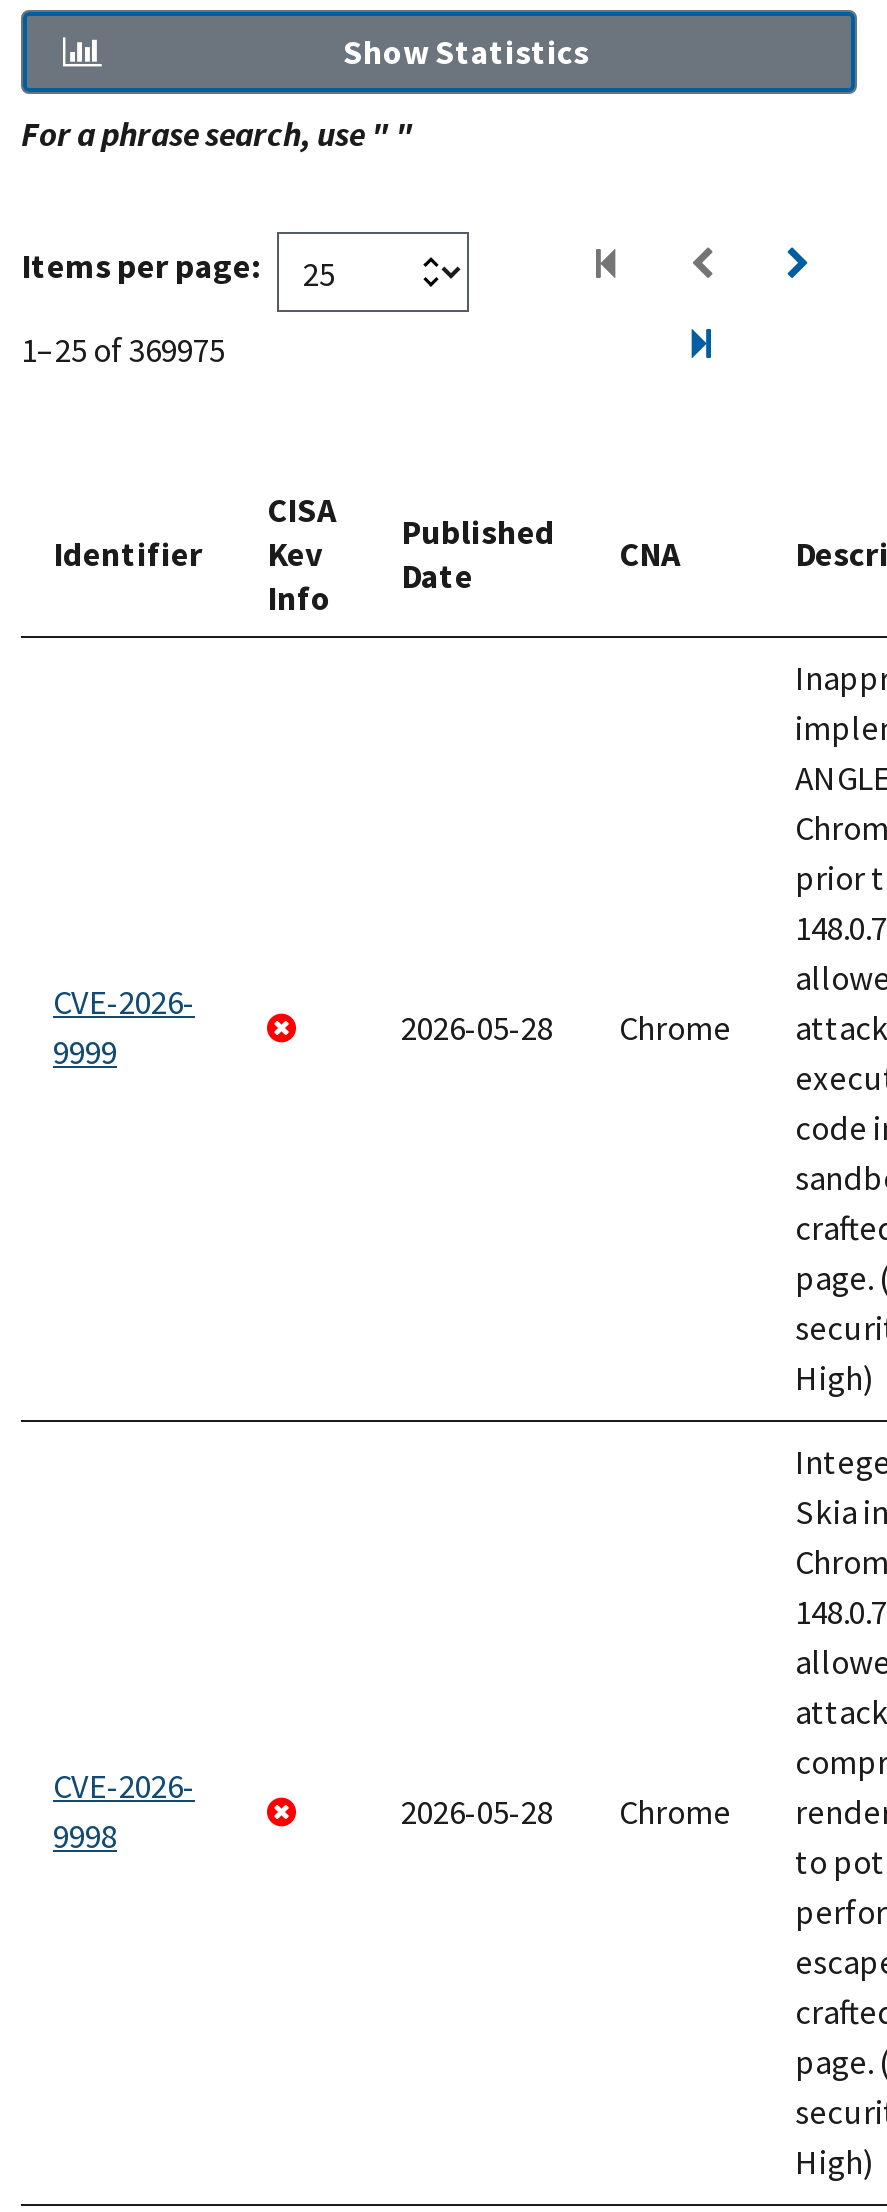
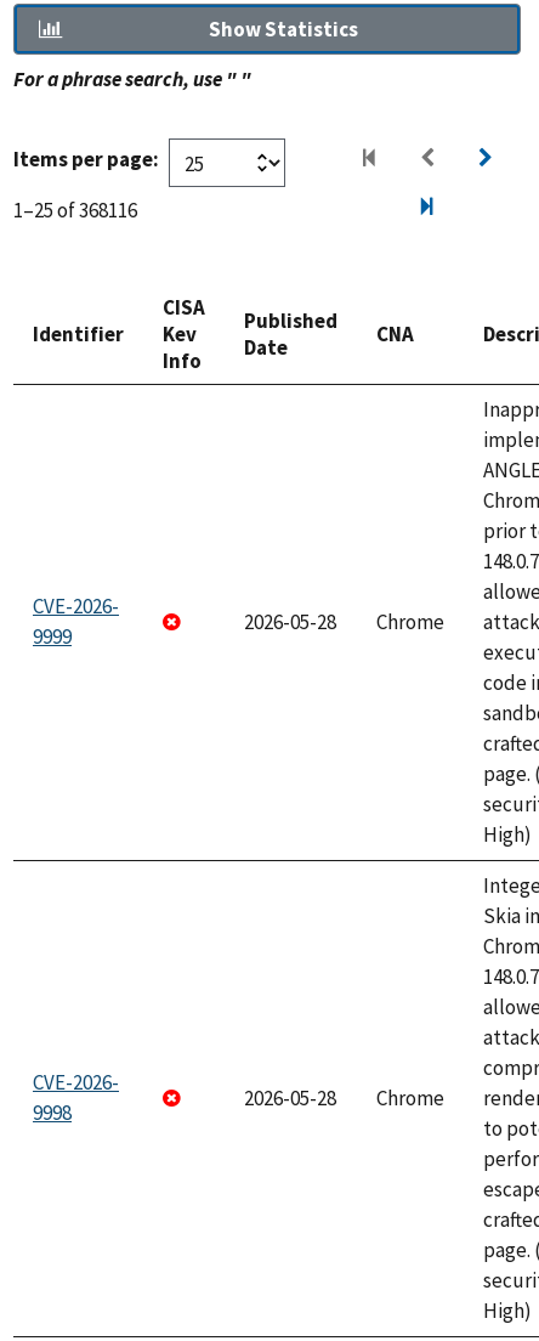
- 1–25 of 369975
+ 1–25 of 368116
